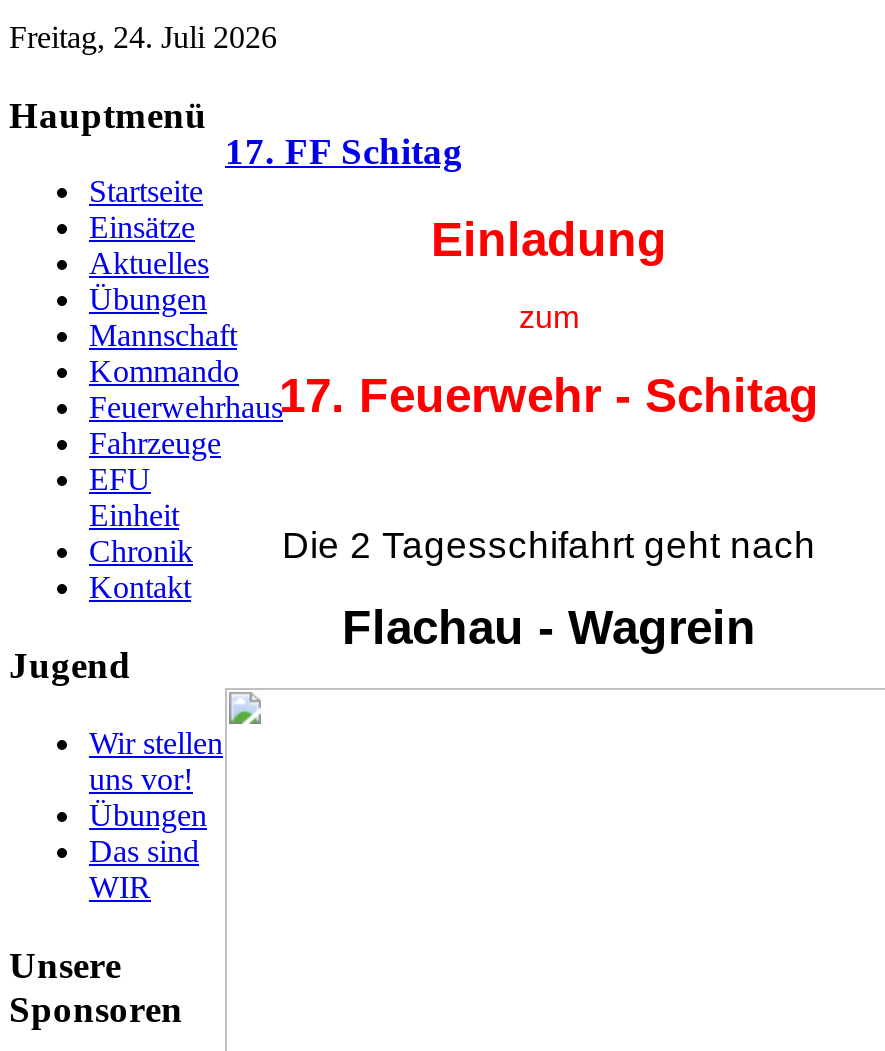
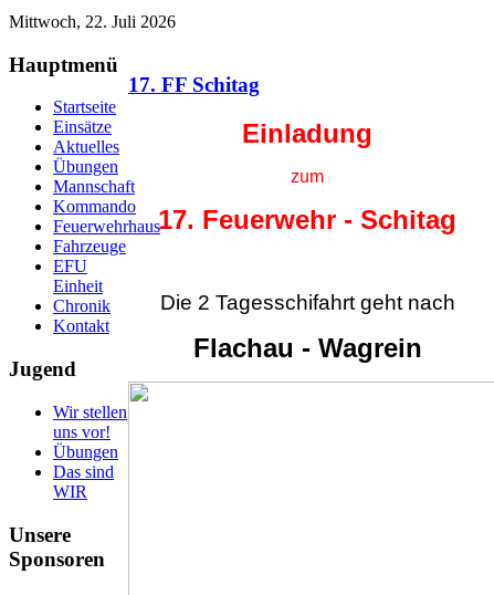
- Freitag, 24. Juli 2026
+ Mittwoch, 22. Juli 2026
